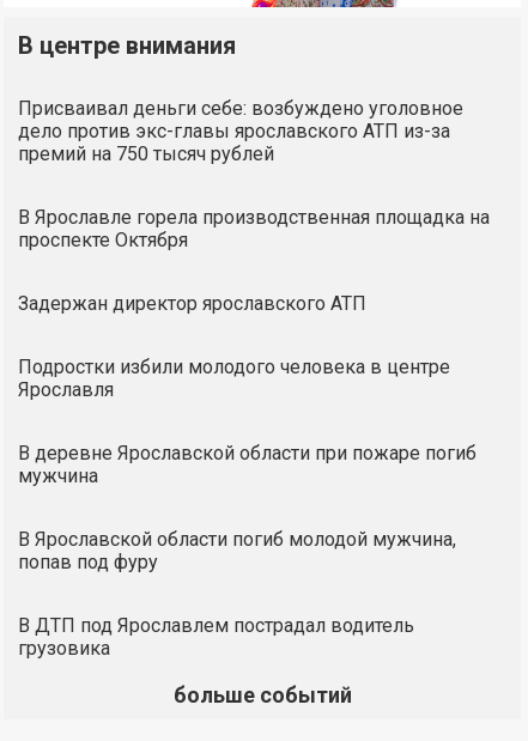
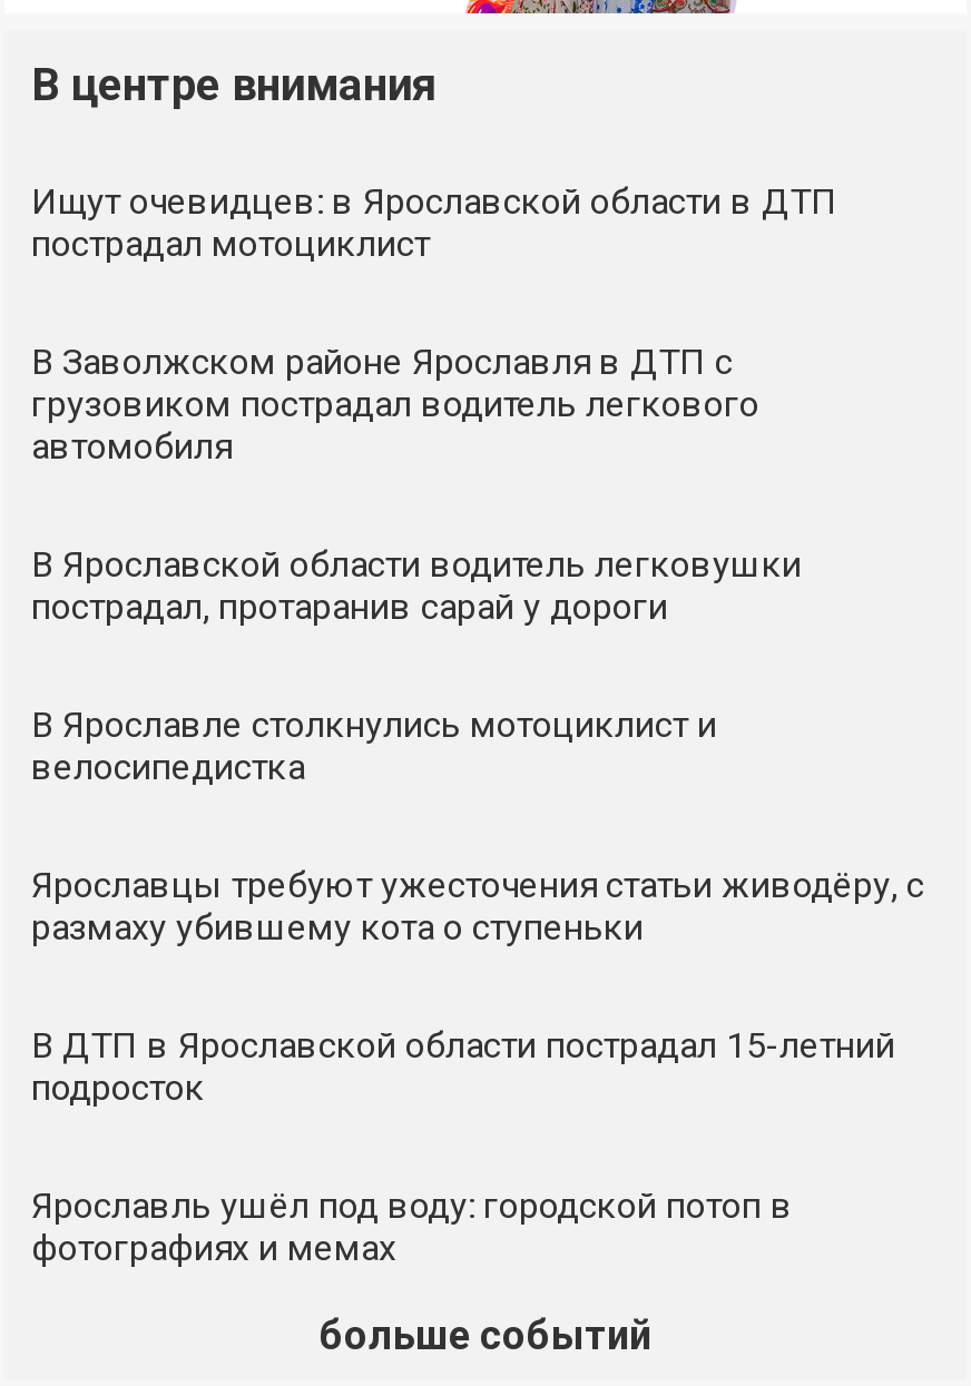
- Присваивал деньги себе: возбуждено уголовное
- дело против экс-главы ярославского АТП из-за
- премий на 750 тысяч рублей
+ Ищут очевидцев: в Ярославской области в ДТП
+ пострадал мотоциклист

- В Ярославле горела производственная площадка на
- проспекте Октября
+ В Заволжском районе Ярославля в ДТП с
+ грузовиком пострадал водитель легкового
+ автомобиля

- Задержан директор ярославского АТП
+ В Ярославской области водитель легковушки
+ пострадал, протаранив сарай у дороги

- Подростки избили молодого человека в центре
- Ярославля
+ В Ярославле столкнулись мотоциклист и
+ велосипедистка

- В деревне Ярославской области при пожаре погиб
- мужчина
+ Ярославцы требуют ужесточения статьи живодёру, с
+ размаху убившему кота о ступеньки

- В Ярославской области погиб молодой мужчина,
- попав под фуру
+ В ДТП в Ярославской области пострадал 15-летний
+ подросток

- В ДТП под Ярославлем пострадал водитель
- грузовика
+ Ярославль ушёл под воду: городской потоп в
+ фотографиях и мемах
